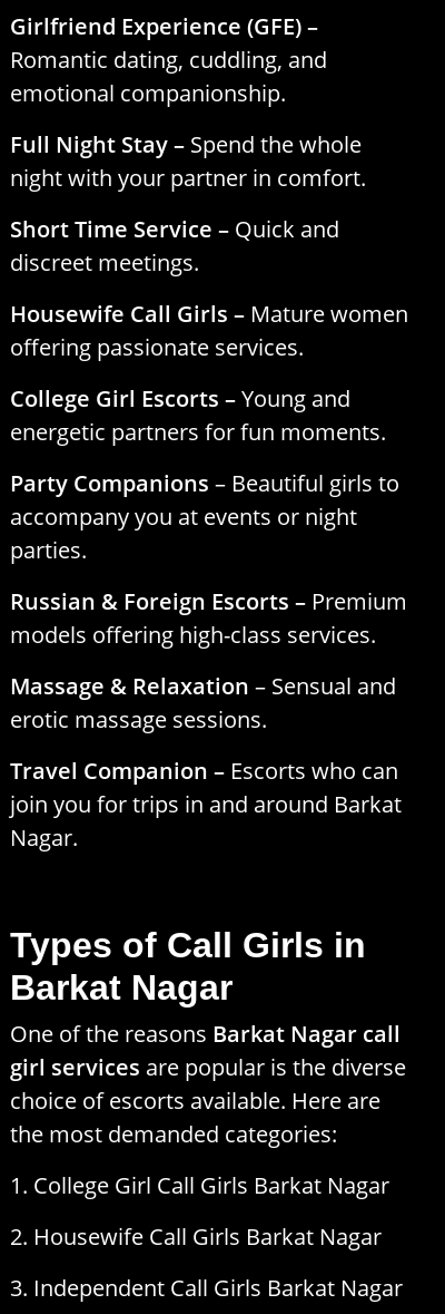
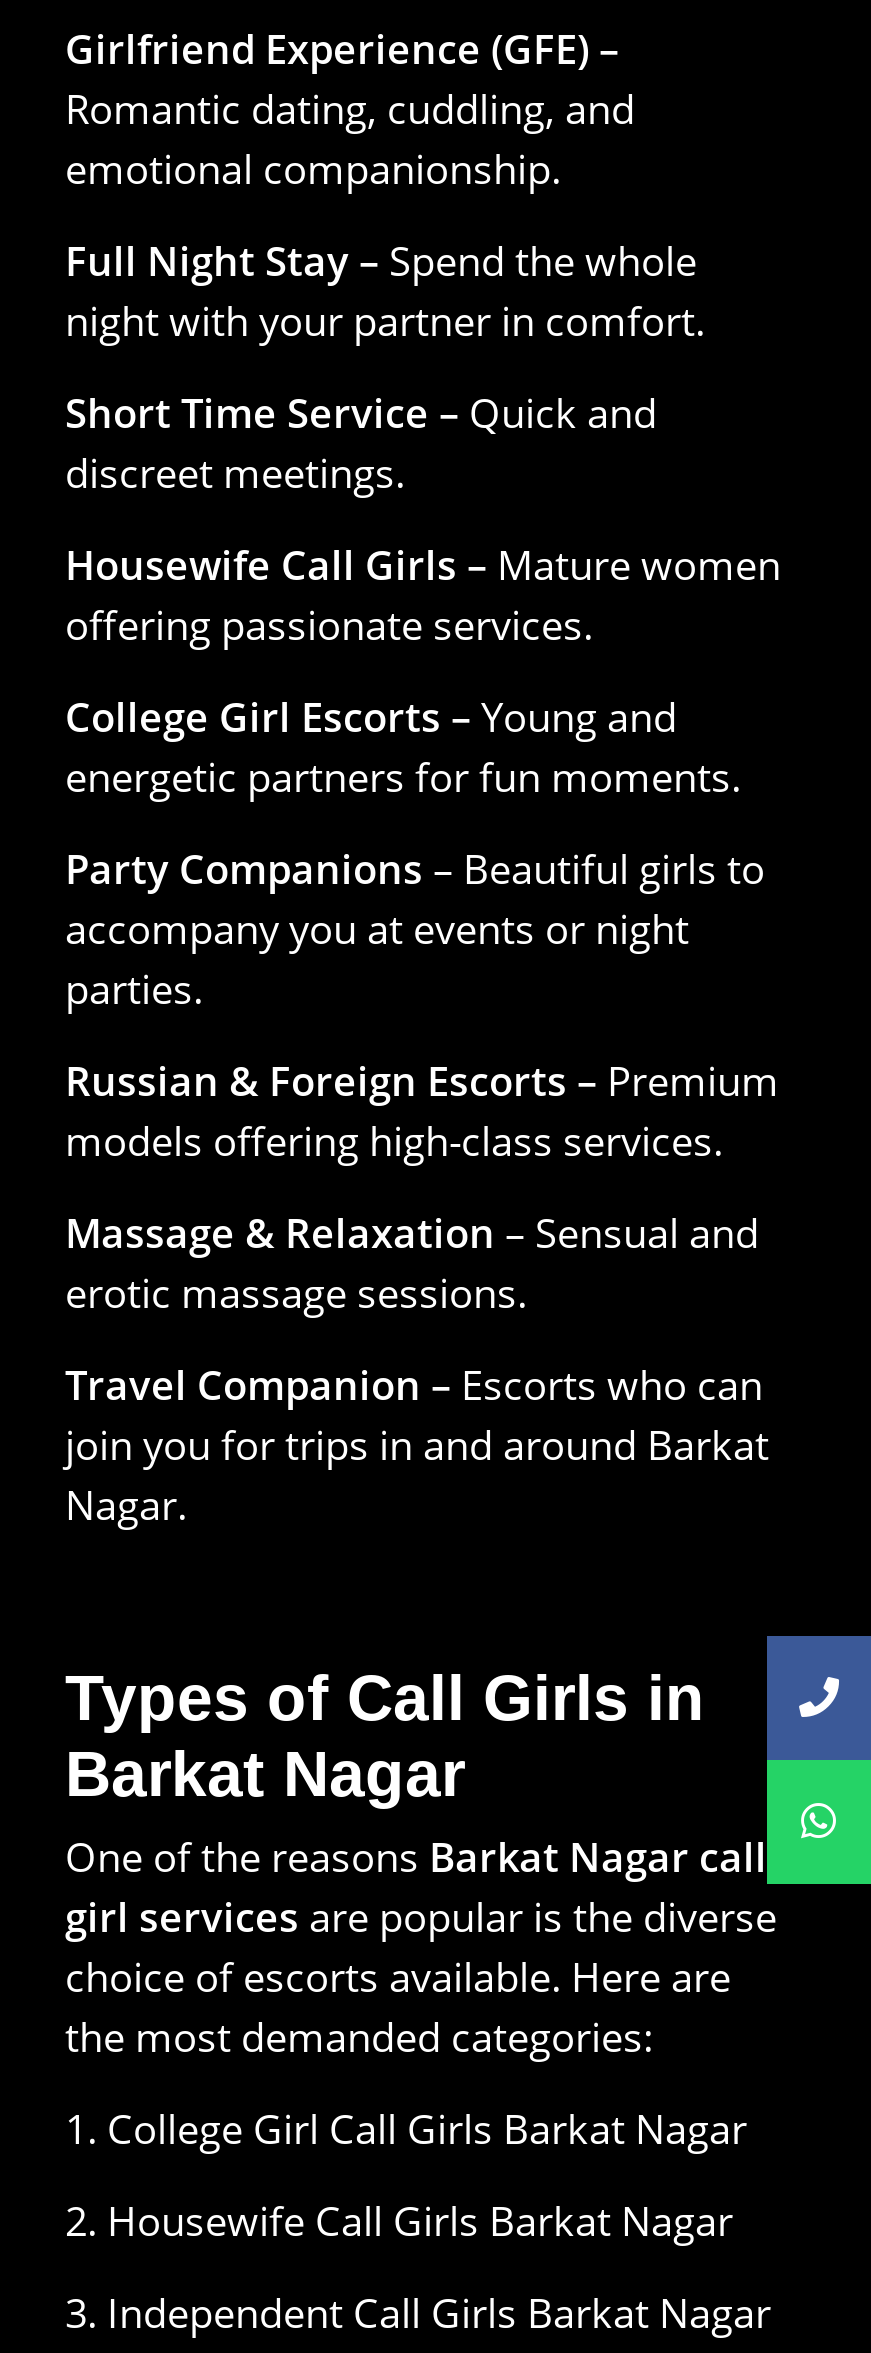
+ [image]
